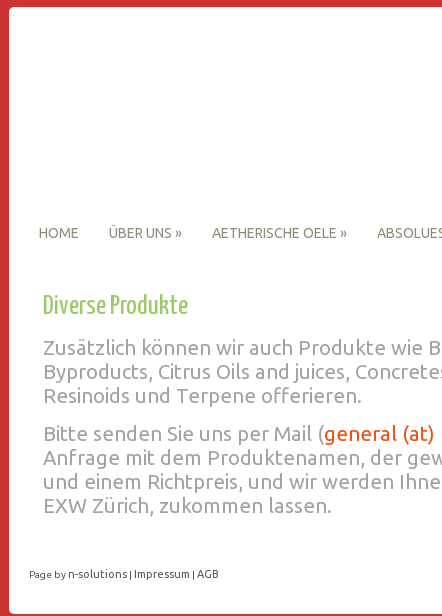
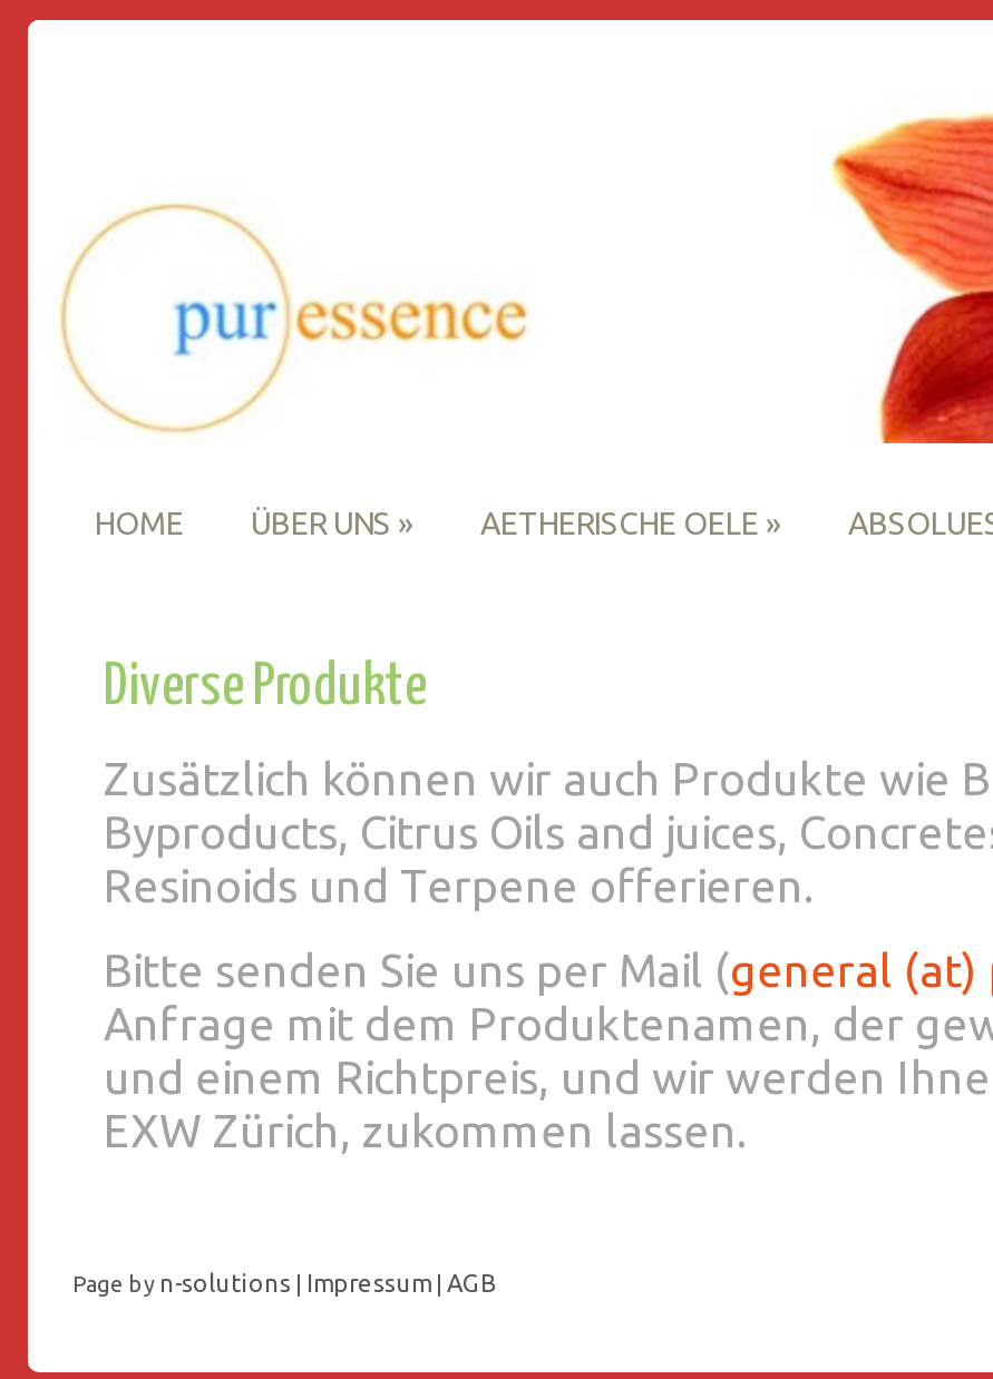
+ [image]

+ [image]
